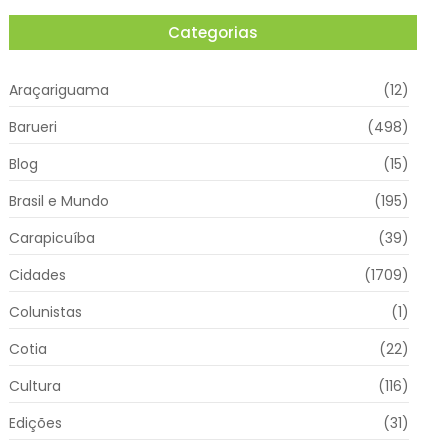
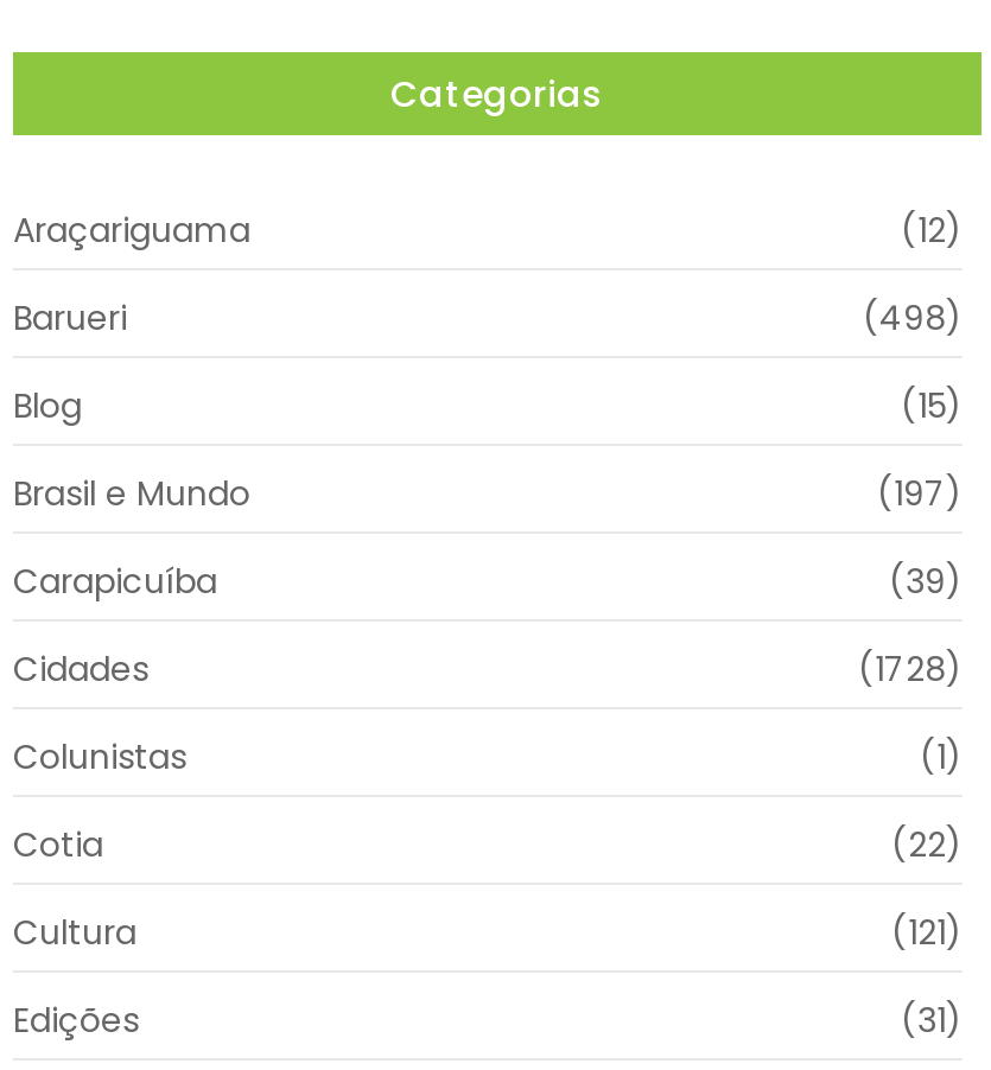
- (195)
+ (197)

- (1709)
+ (1728)

- (116)
+ (121)
